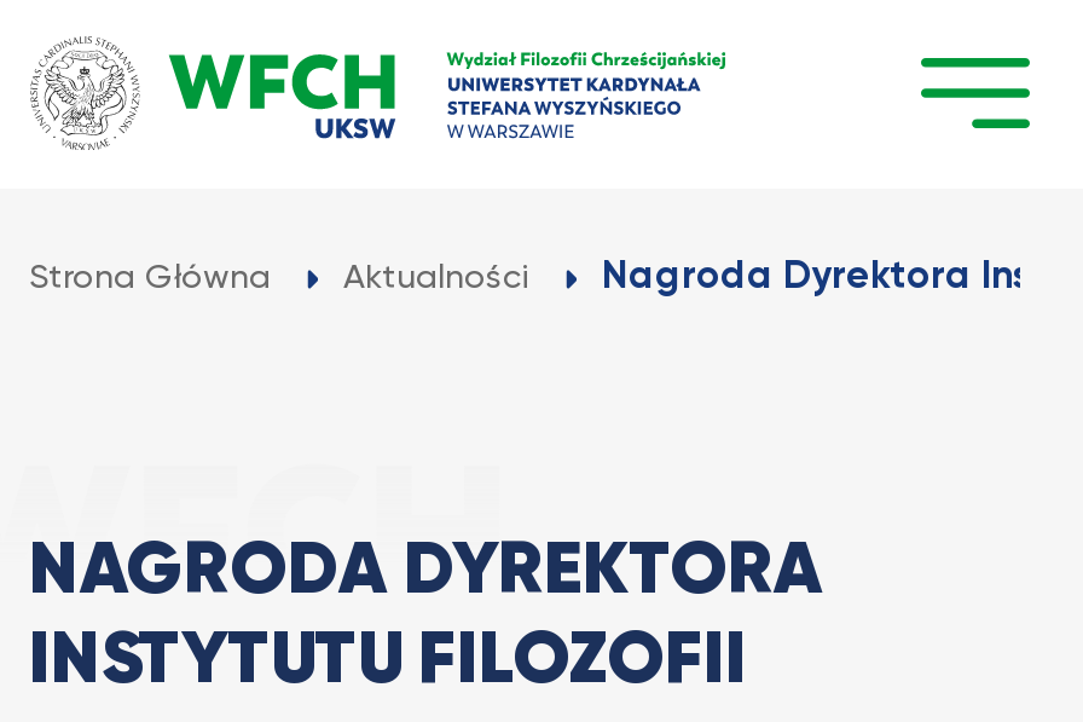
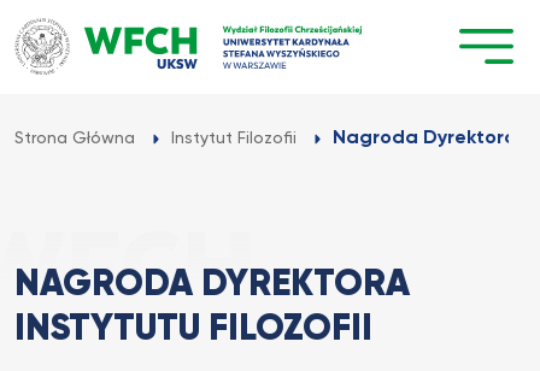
- Aktualności
+ Instytut Filozofii
